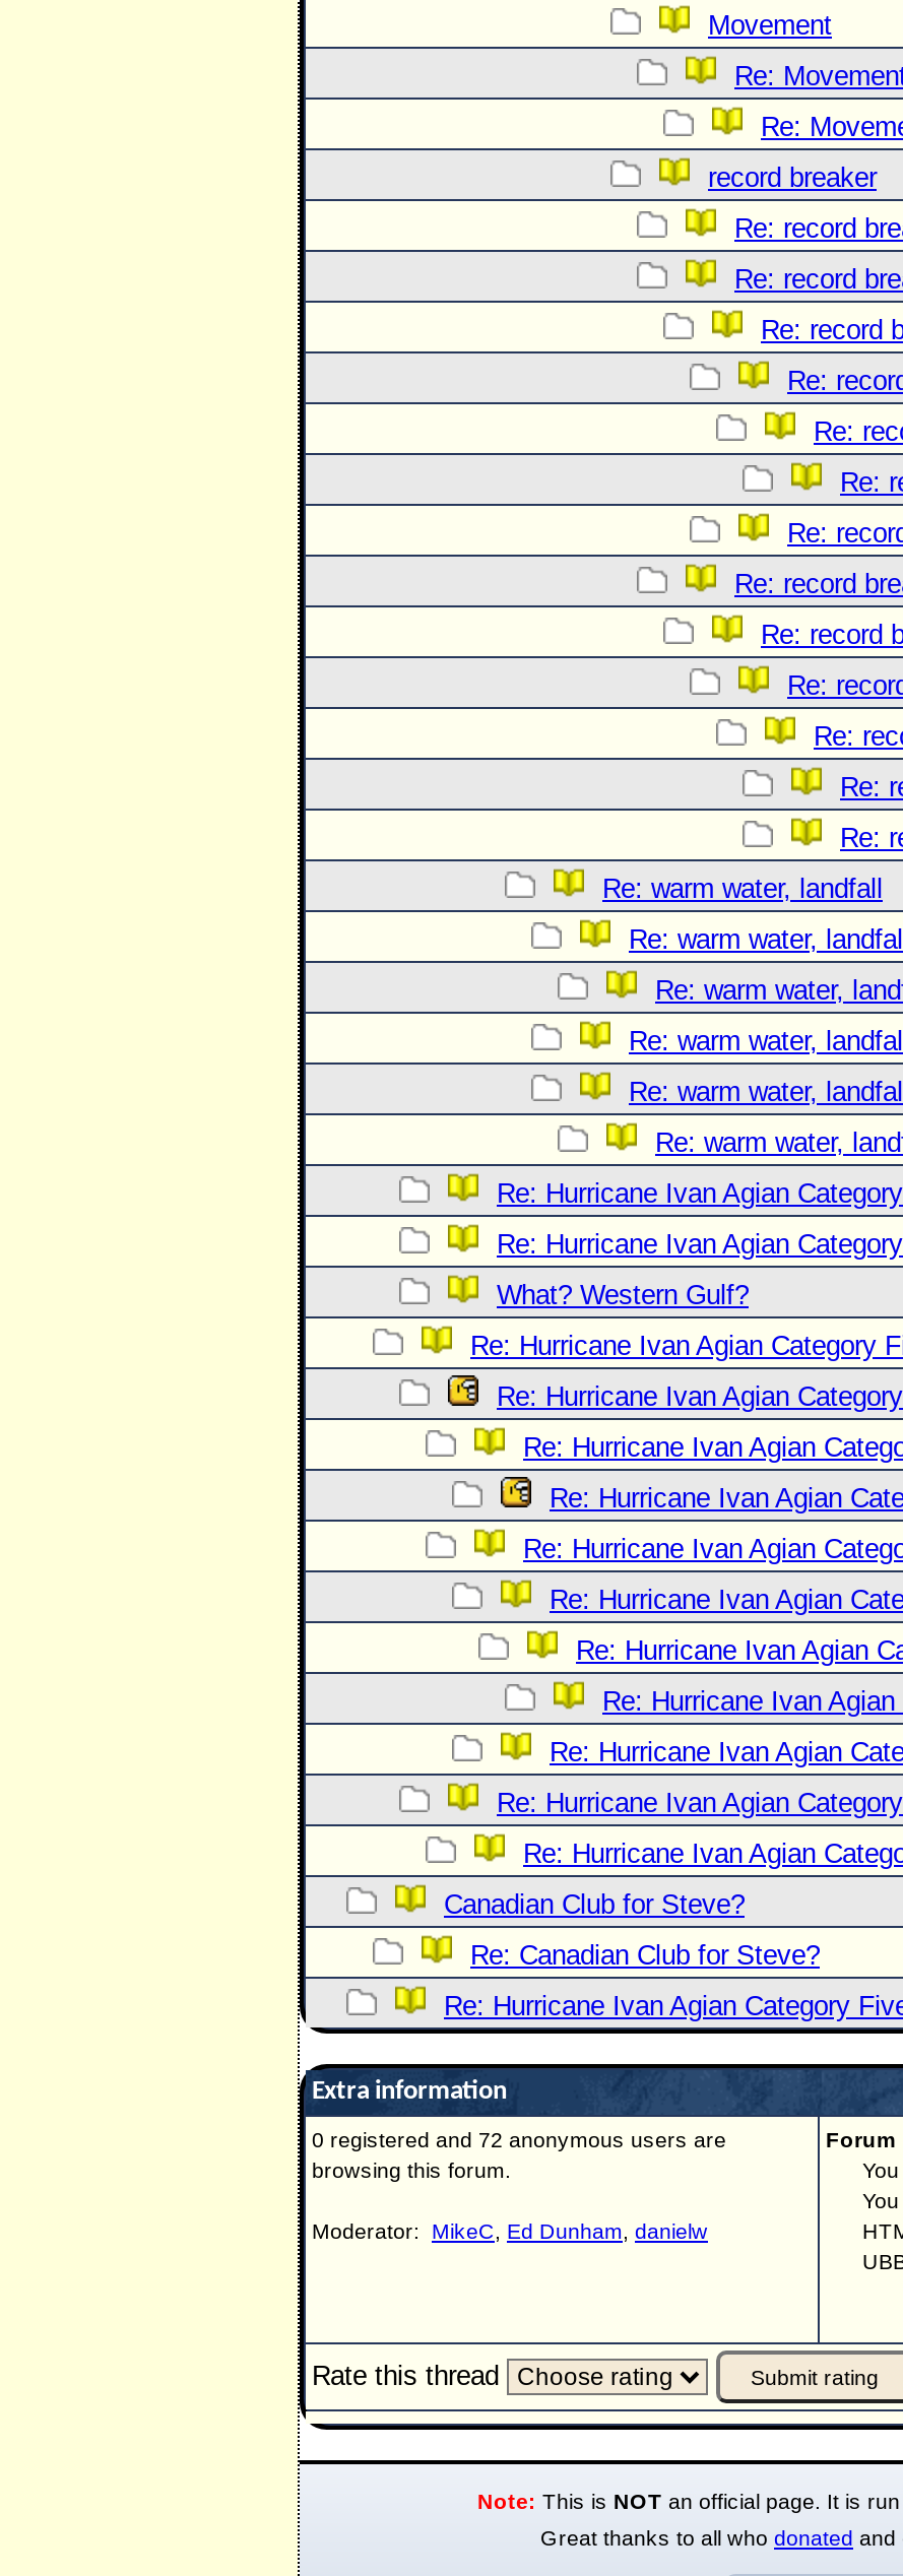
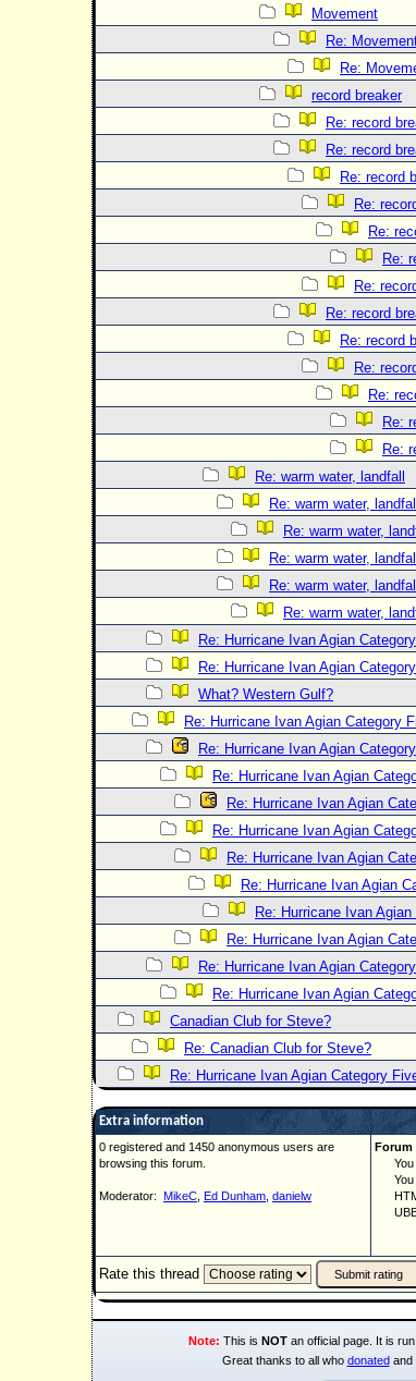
- 0 registered and 72 anonymous users are
+ 0 registered and 1450 anonymous users are
